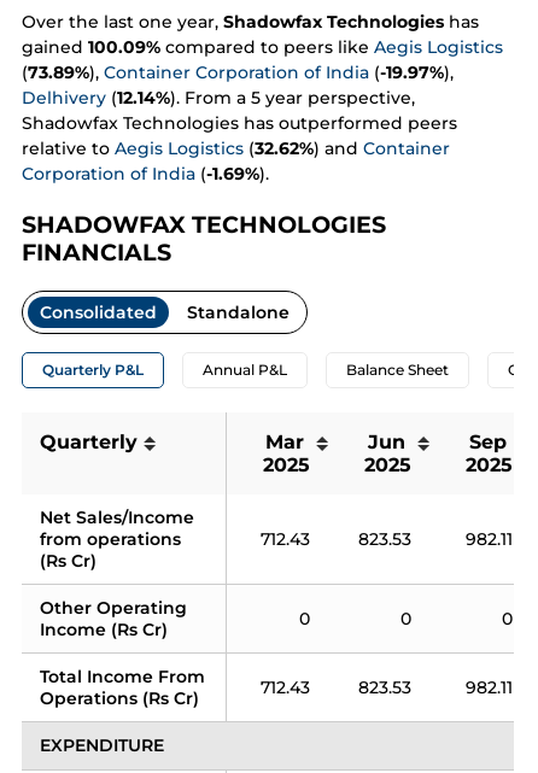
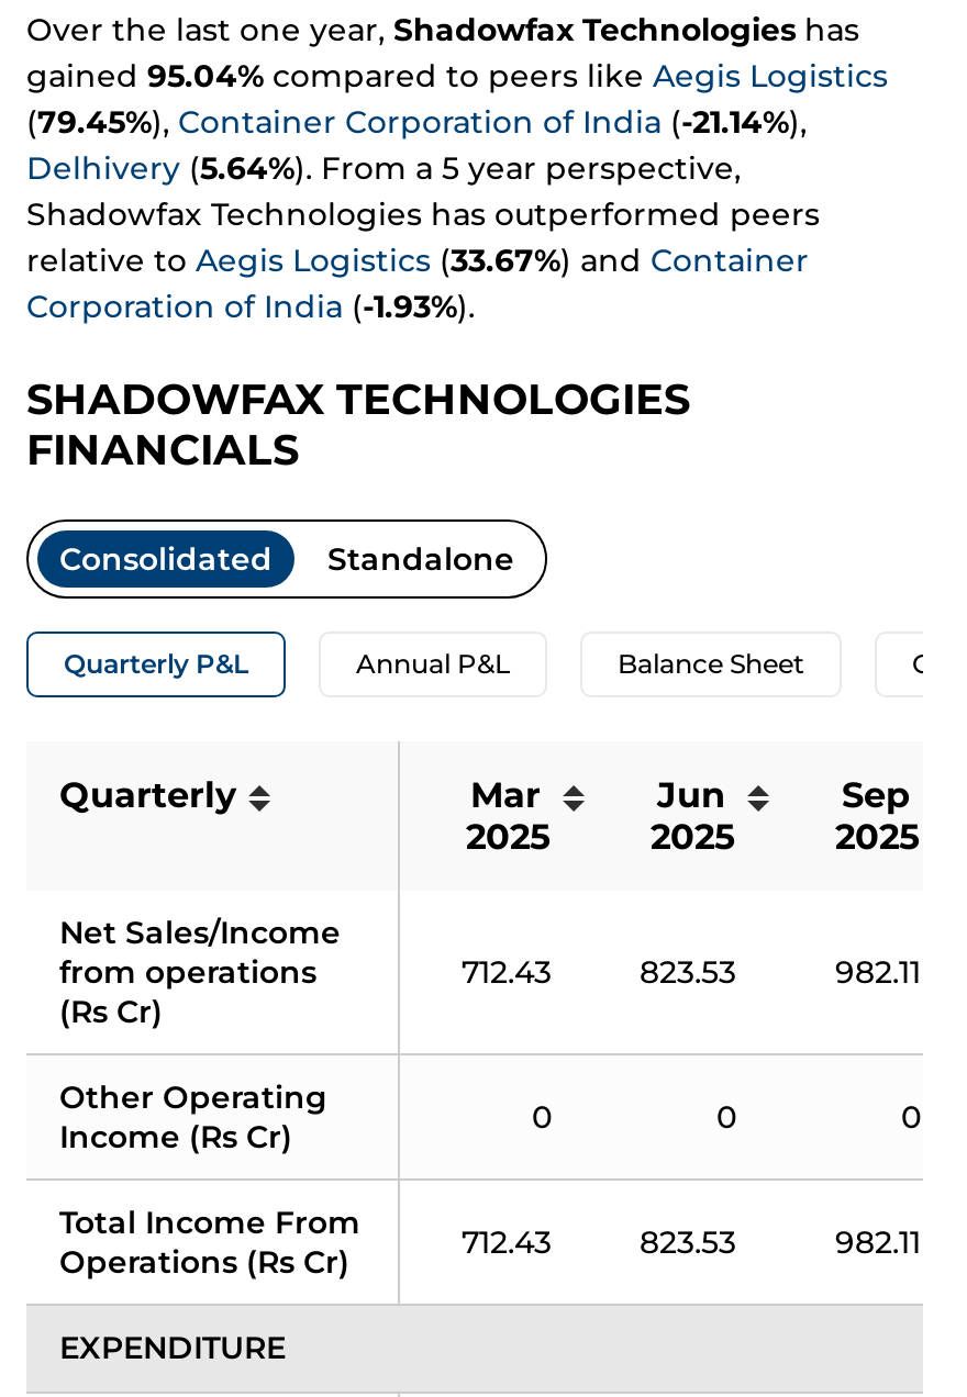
- gained 100.09% compared to peers like Aegis Logistics
+ gained 95.04% compared to peers like Aegis Logistics

- (73.89%), Container Corporation of India (-19.97%),
+ (79.45%), Container Corporation of India (-21.14%),

- Delhivery (12.14%). From a 5 year perspective,
+ Delhivery (5.64%). From a 5 year perspective,

- relative to Aegis Logistics (32.62%) and Container
+ relative to Aegis Logistics (33.67%) and Container

- Corporation of India (-1.69%).
+ Corporation of India (-1.93%).
